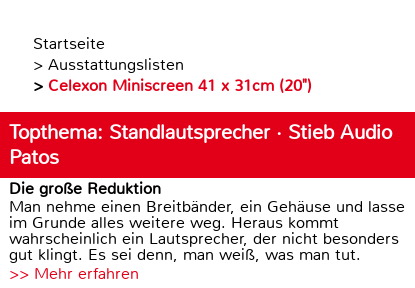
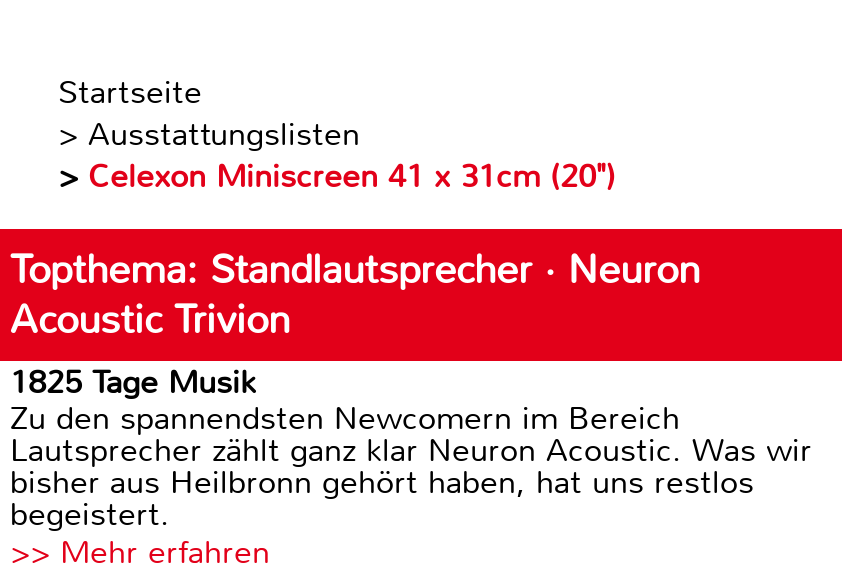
- Topthema: Standlautsprecher · Stieb Audio
- Patos
- Die große Reduktion
- Man nehme einen Breitbänder, ein Gehäuse und lasse
- im Grunde alles weitere weg. Heraus kommt
- wahrscheinlich ein Lautsprecher, der nicht besonders
- gut klingt. Es sei denn, man weiß, was man tut.
+ Topthema: Standlautsprecher · Neuron
+ Acoustic Trivion
+ 1825 Tage Musik
+ Zu den spannendsten Newcomern im Bereich
+ Lautsprecher zählt ganz klar Neuron Acoustic. Was wir
+ bisher aus Heilbronn gehört haben, hat uns restlos
+ begeistert.
